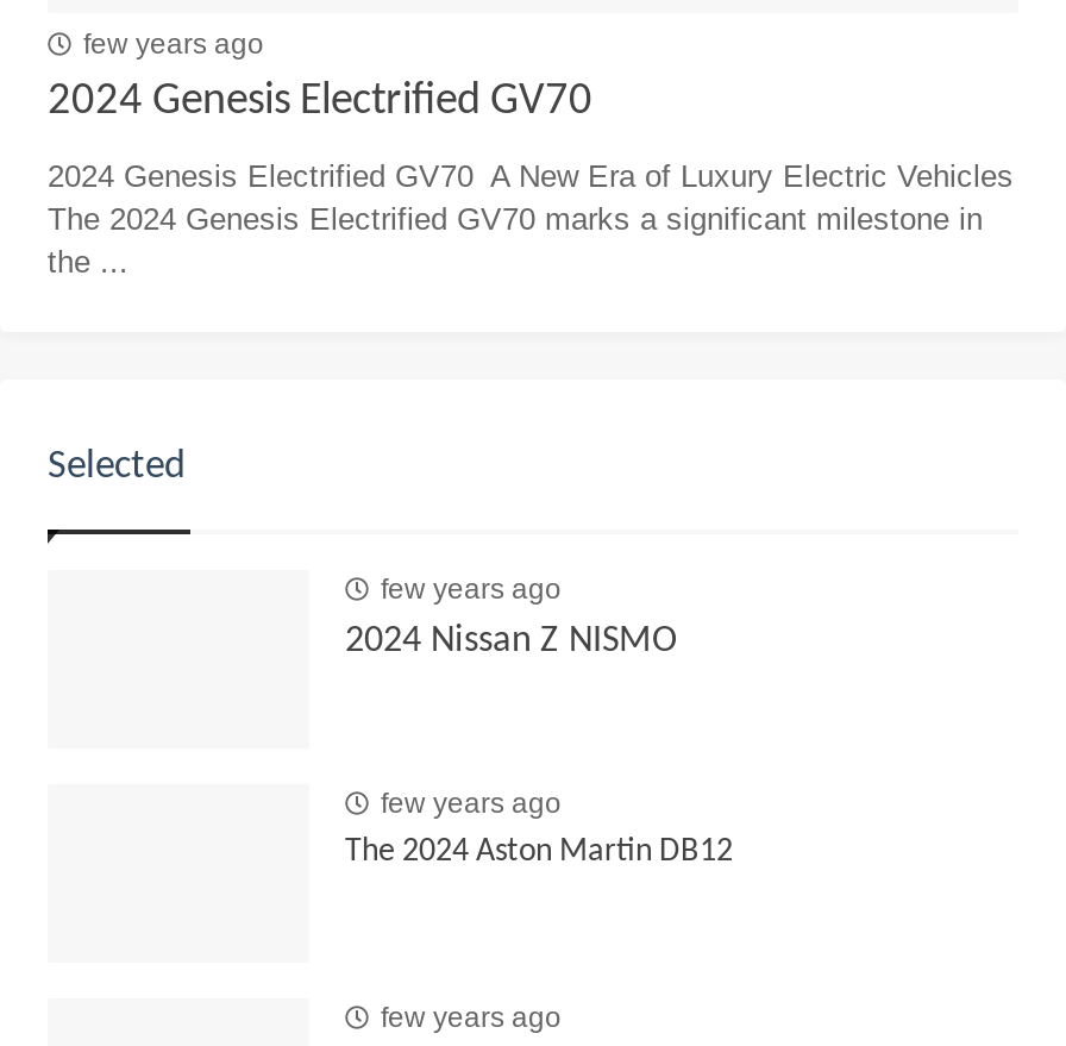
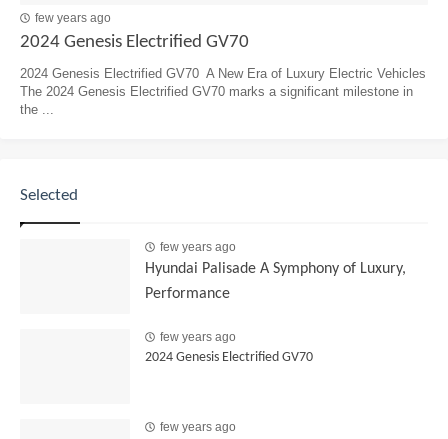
- 2024 Nissan Z NISMO
+ Hyundai Palisade A Symphony of Luxury,
+ Performance

- The 2024 Aston Martin DB12
+ 2024 Genesis Electrified GV70
